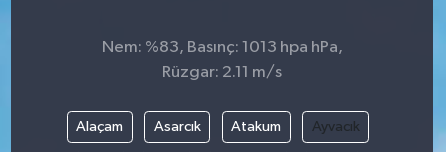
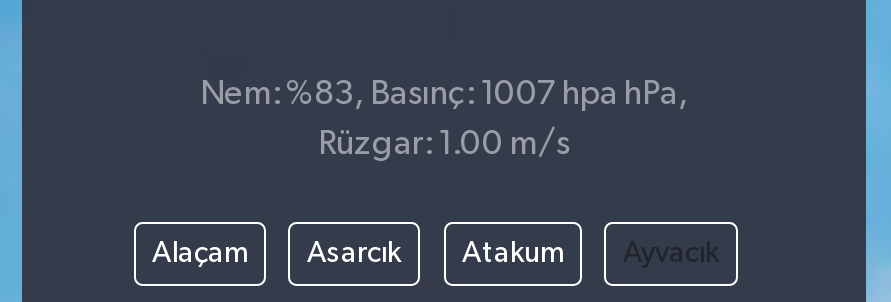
- Nem: %83, Basınç: 1013 hpa hPa,
+ Nem: %83, Basınç: 1007 hpa hPa,

- Rüzgar: 2.11 m/s
+ Rüzgar: 1.00 m/s
